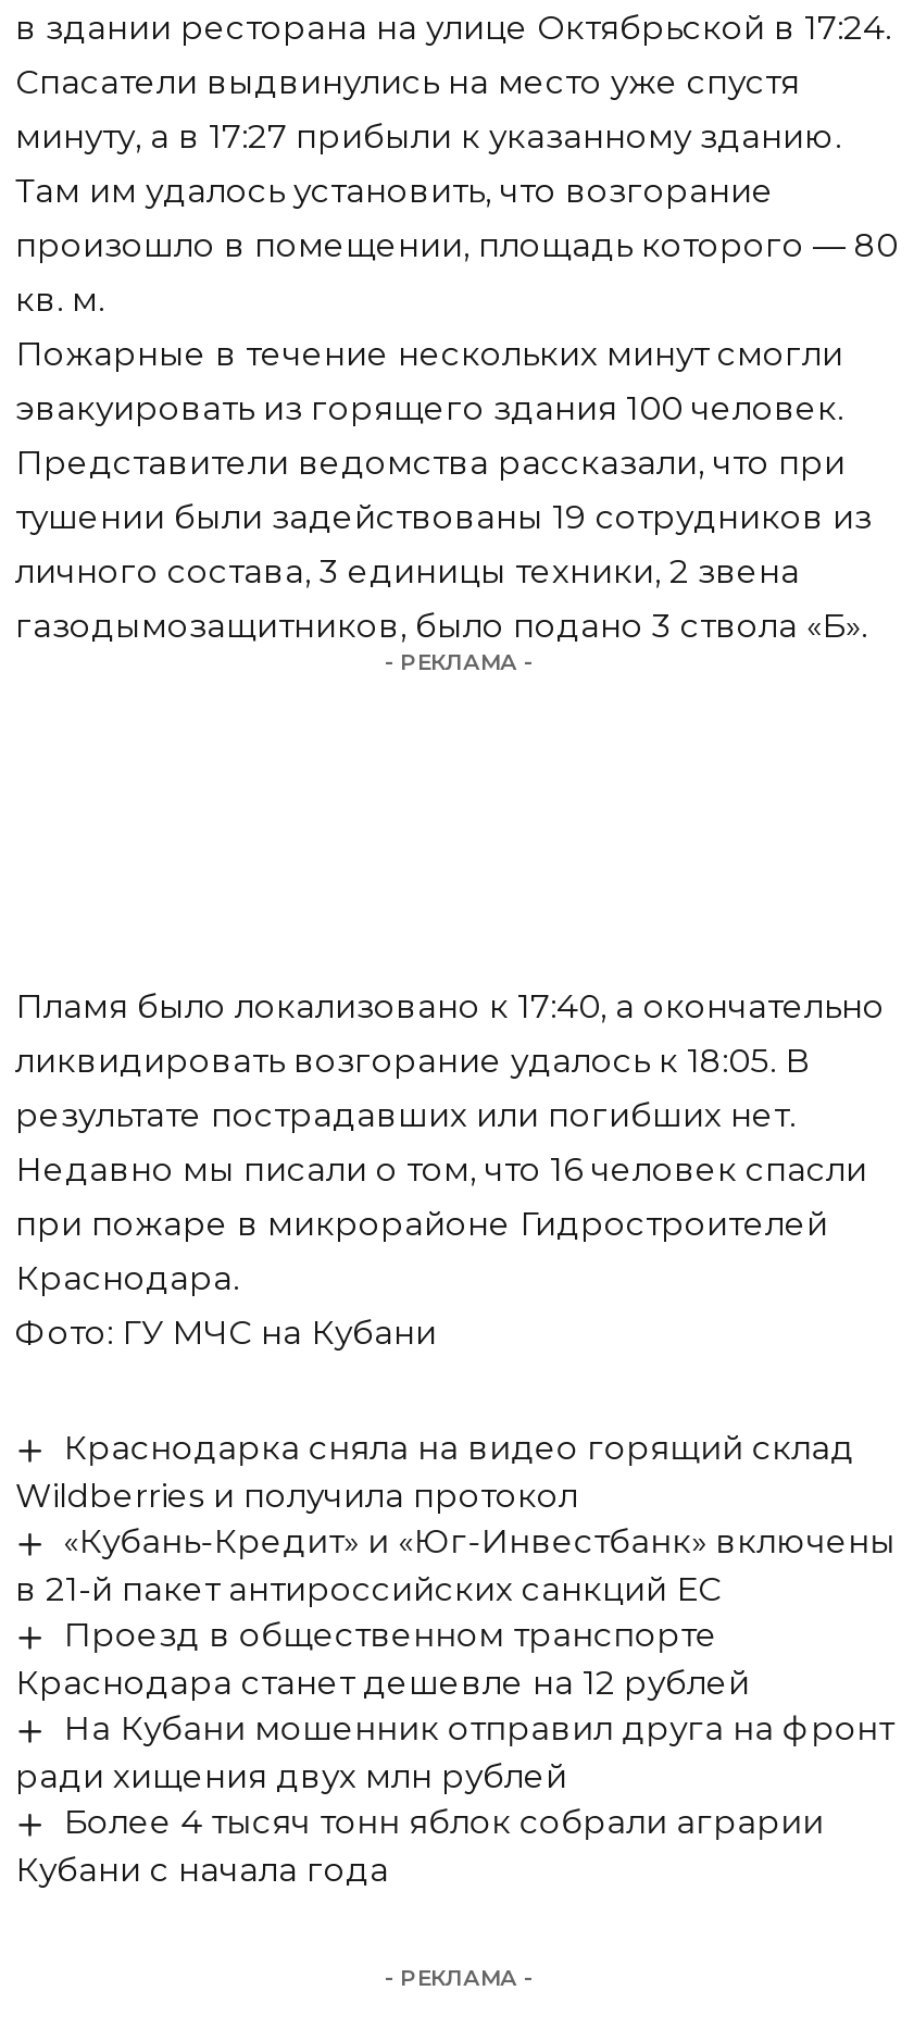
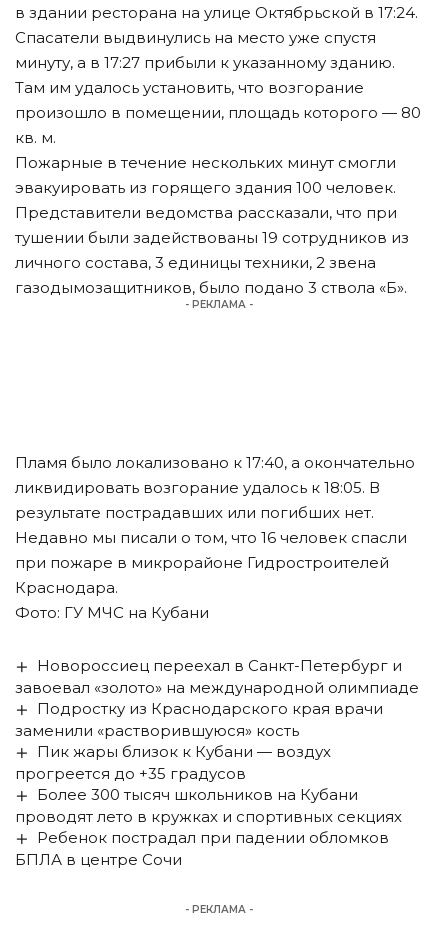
- Краснодарка сняла на видео горящий склад
- Wildberries и получила протокол
- «Кубань-Кредит» и «Юг-Инвестбанк» включены
- в 21-й пакет антироссийских санкций ЕС
- Проезд в общественном транспорте
- Краснодара станет дешевле на 12 рублей
- На Кубани мошенник отправил друга на фронт
- ради хищения двух млн рублей
- Более 4 тысяч тонн яблок собрали аграрии
- Кубани с начала года
+ Новороссиец переехал в Санкт-Петербург и
+ завоевал «золото» на международной олимпиаде
+ Подростку из Краснодарского края врачи
+ заменили «растворившуюся» кость
+ Пик жары близок к Кубани — воздух
+ прогреется до +35 градусов
+ Более 300 тысяч школьников на Кубани
+ проводят лето в кружках и спортивных секциях
+ Ребенок пострадал при падении обломков
+ БПЛА в центре Сочи
